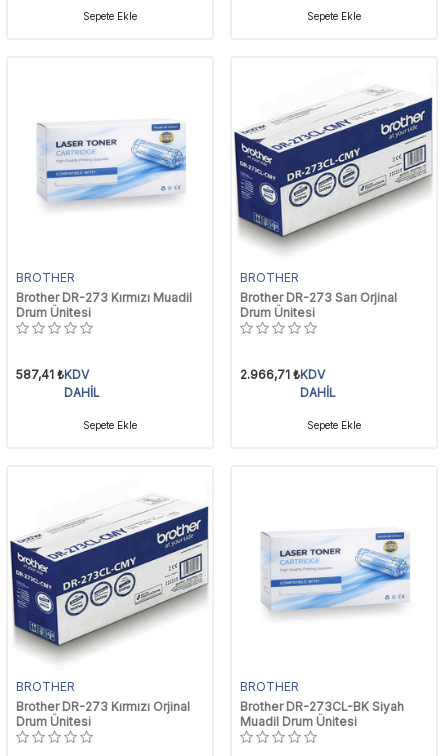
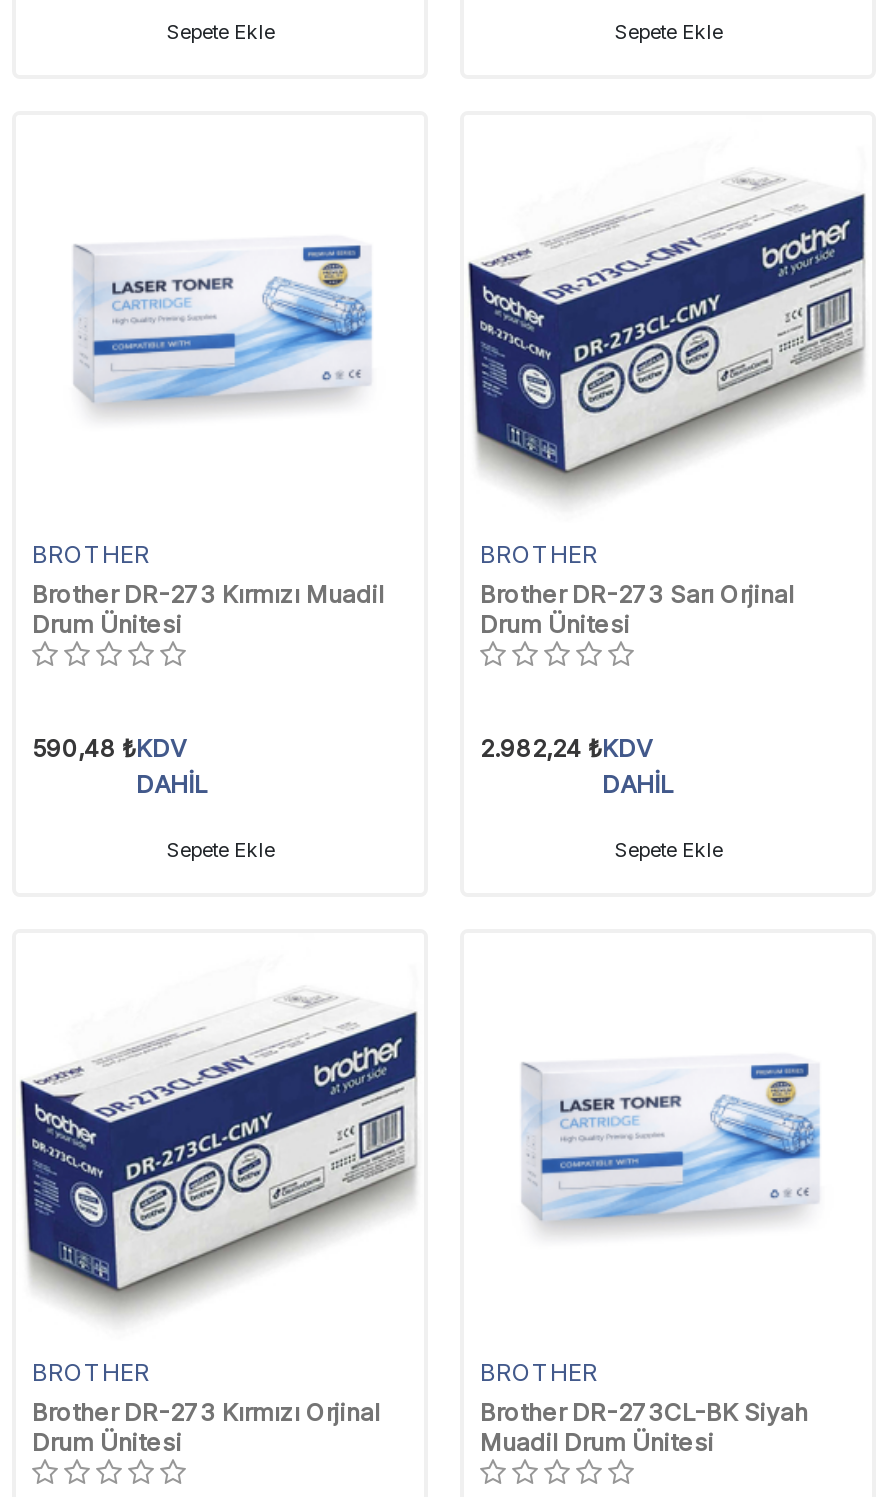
- 587,41 ₺KDV
+ 590,48 ₺KDV

- 2.966,71 ₺KDV
+ 2.982,24 ₺KDV
